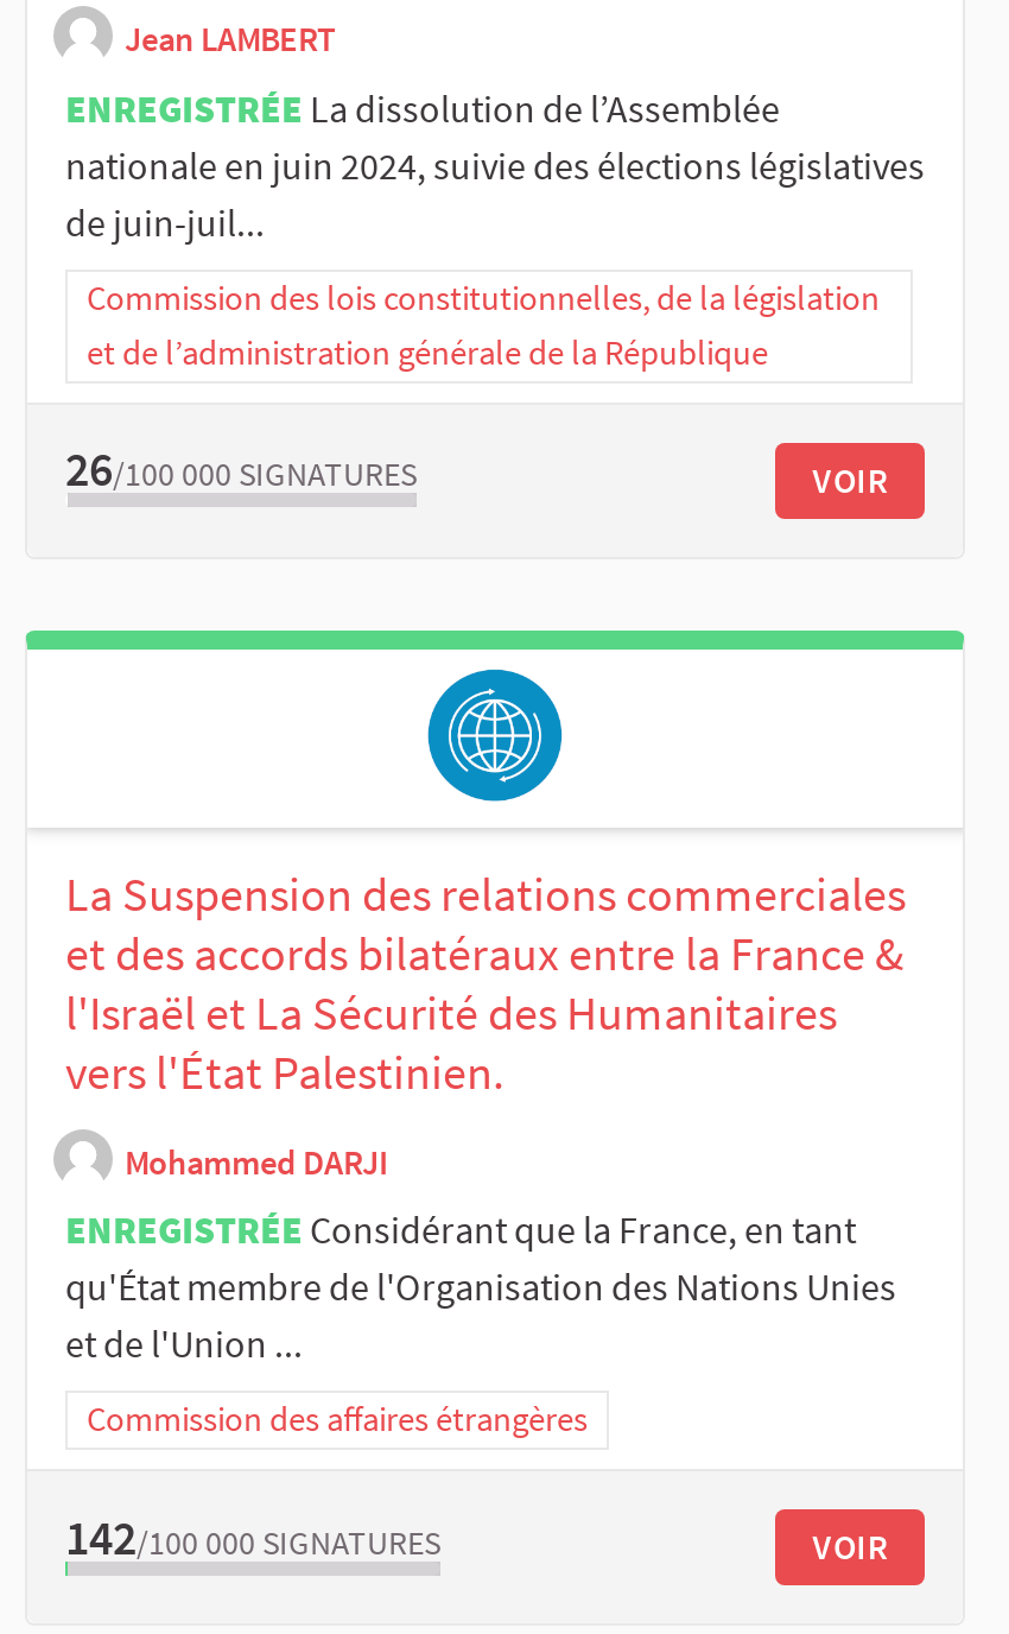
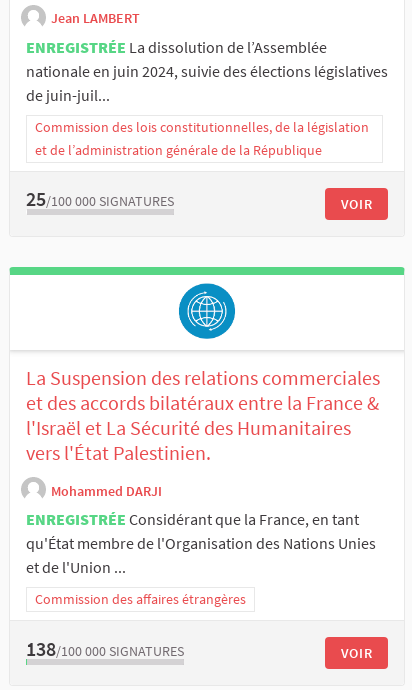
- 26/100 000 SIGNATURES
+ 25/100 000 SIGNATURES

- 142/100 000 SIGNATURES
+ 138/100 000 SIGNATURES
